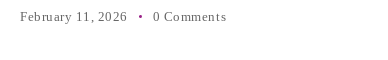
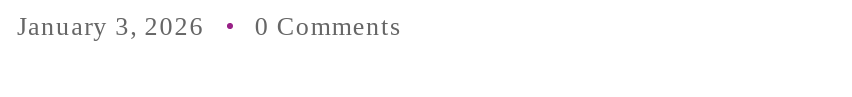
- February 11, 2026 0 Comments
+ January 3, 2026 0 Comments
